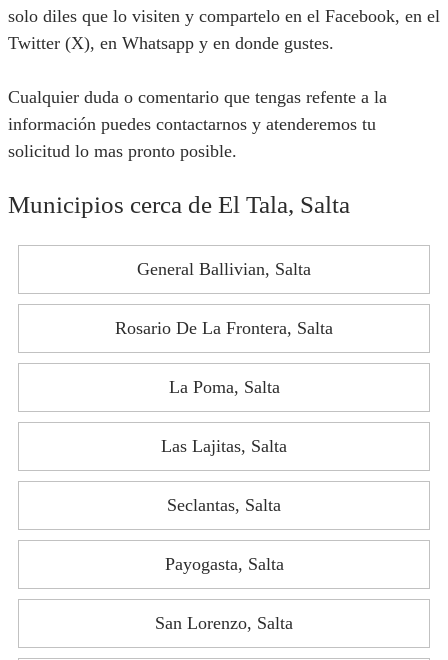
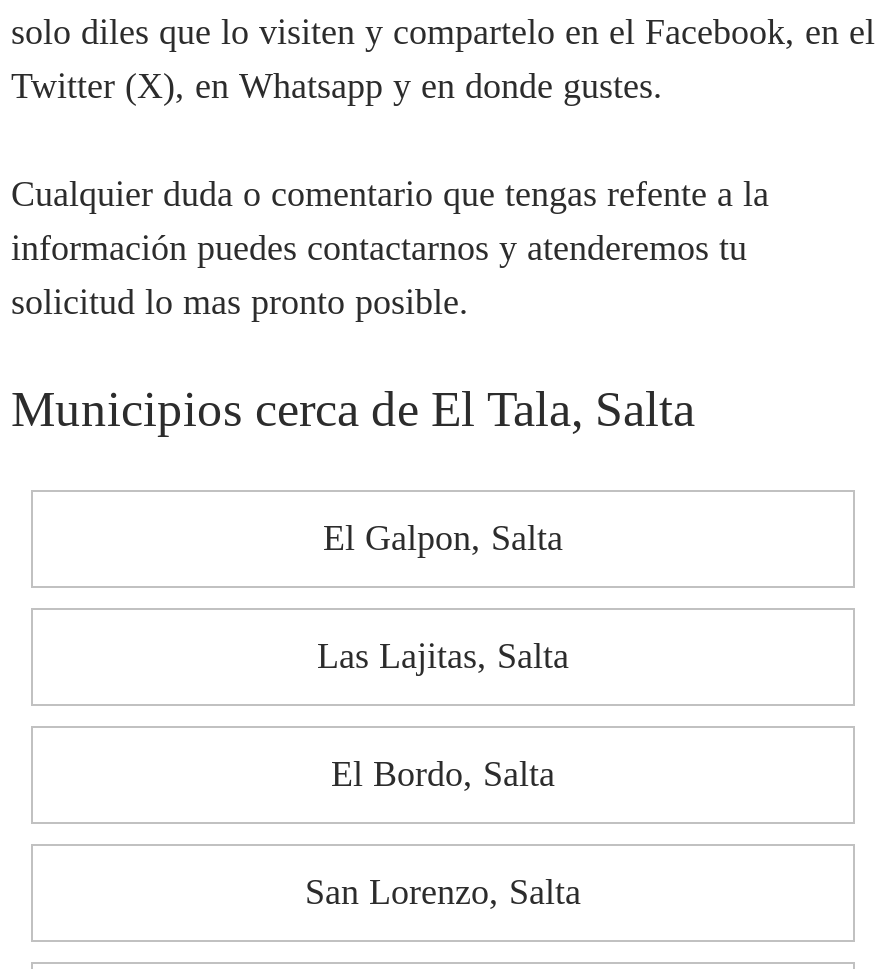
- General Ballivian, Salta
- Rosario De La Frontera, Salta
- La Poma, Salta
+ El Galpon, Salta

- Seclantas, Salta
- Payogasta, Salta
+ El Bordo, Salta
